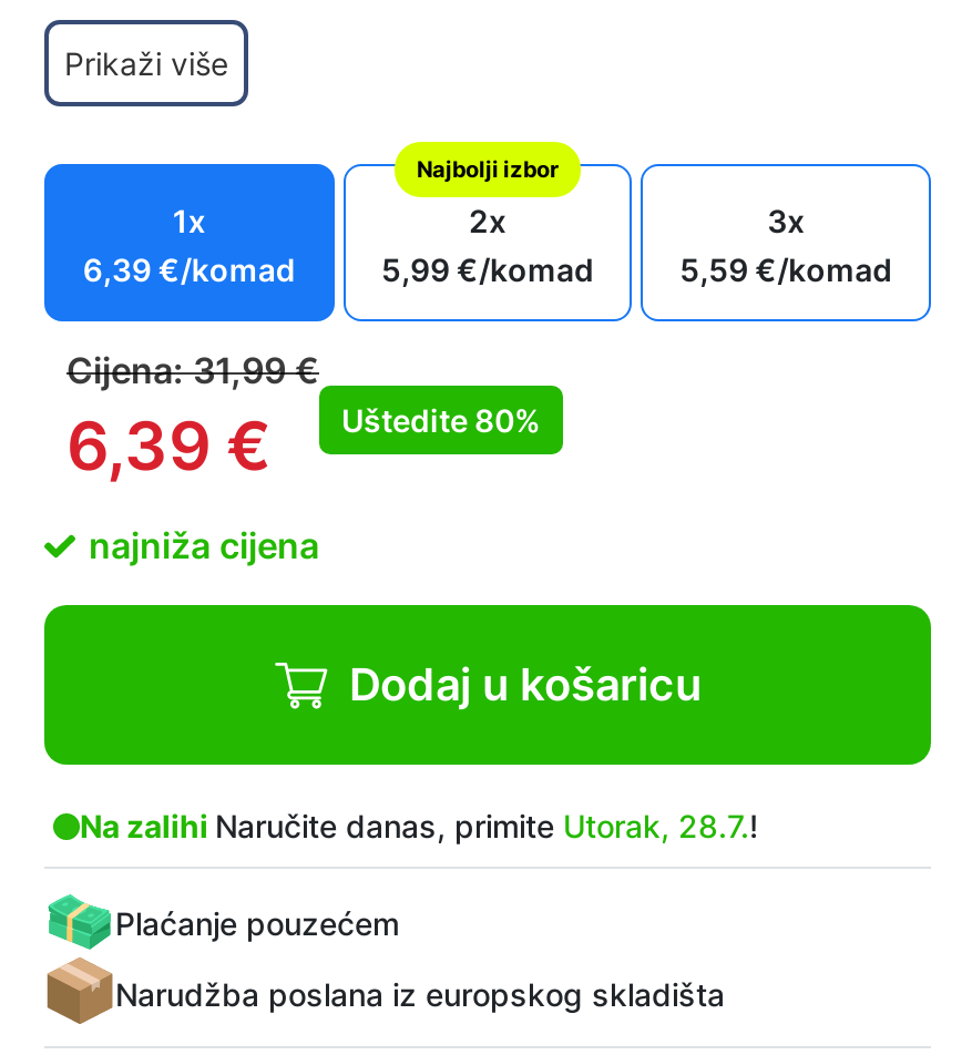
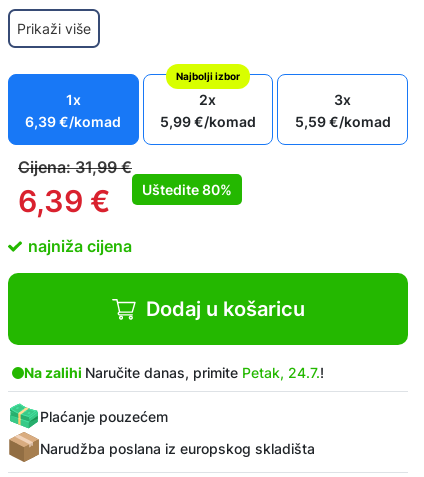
- Na zalihi Naručite danas, primite Utorak, 28.7.!
+ Na zalihi Naručite danas, primite Petak, 24.7.!
